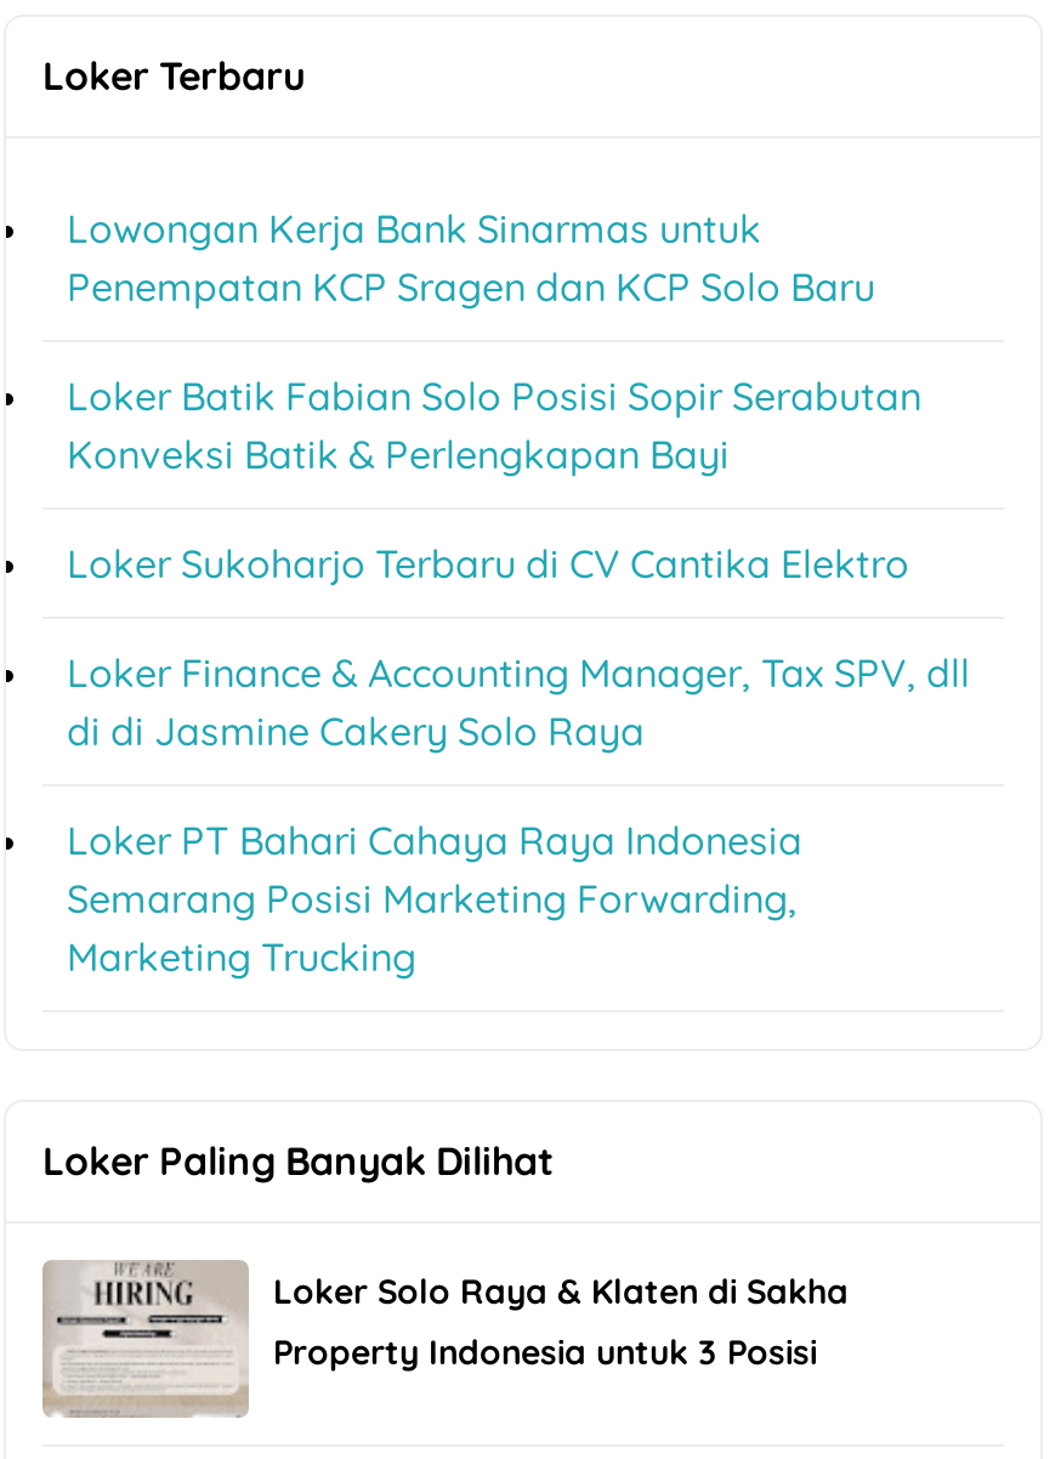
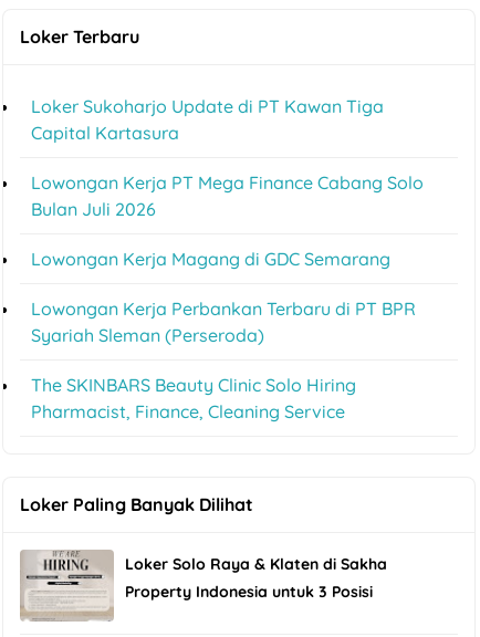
- Lowongan Kerja Bank Sinarmas untuk
- Penempatan KCP Sragen dan KCP Solo Baru
+ Loker Sukoharjo Update di PT Kawan Tiga
+ Capital Kartasura

- Loker Batik Fabian Solo Posisi Sopir Serabutan
- Konveksi Batik & Perlengkapan Bayi
+ Lowongan Kerja PT Mega Finance Cabang Solo
+ Bulan Juli 2026

- Loker Sukoharjo Terbaru di CV Cantika Elektro
+ Lowongan Kerja Magang di GDC Semarang

- Loker Finance & Accounting Manager, Tax SPV, dll
- di di Jasmine Cakery Solo Raya
+ Lowongan Kerja Perbankan Terbaru di PT BPR
+ Syariah Sleman (Perseroda)

- Loker PT Bahari Cahaya Raya Indonesia
- Semarang Posisi Marketing Forwarding,
- Marketing Trucking
+ The SKINBARS Beauty Clinic Solo Hiring
+ Pharmacist, Finance, Cleaning Service
